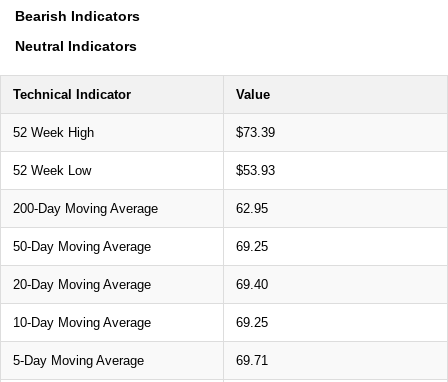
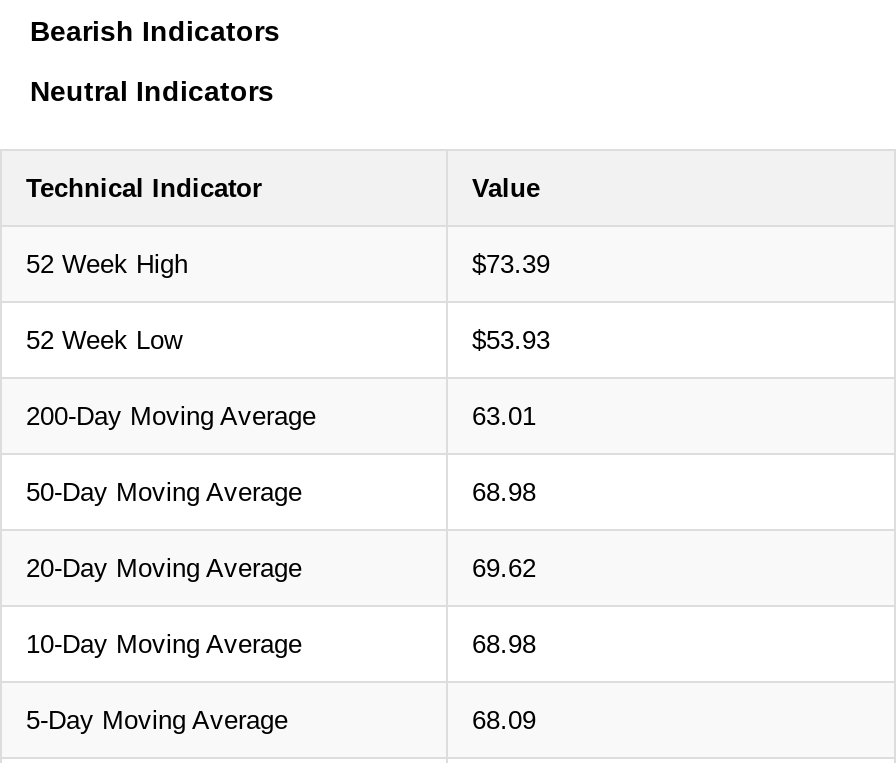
- 62.95
+ 63.01

- 69.25
+ 68.98

- 69.40
+ 69.62

- 69.25
+ 68.98

- 69.71
+ 68.09
